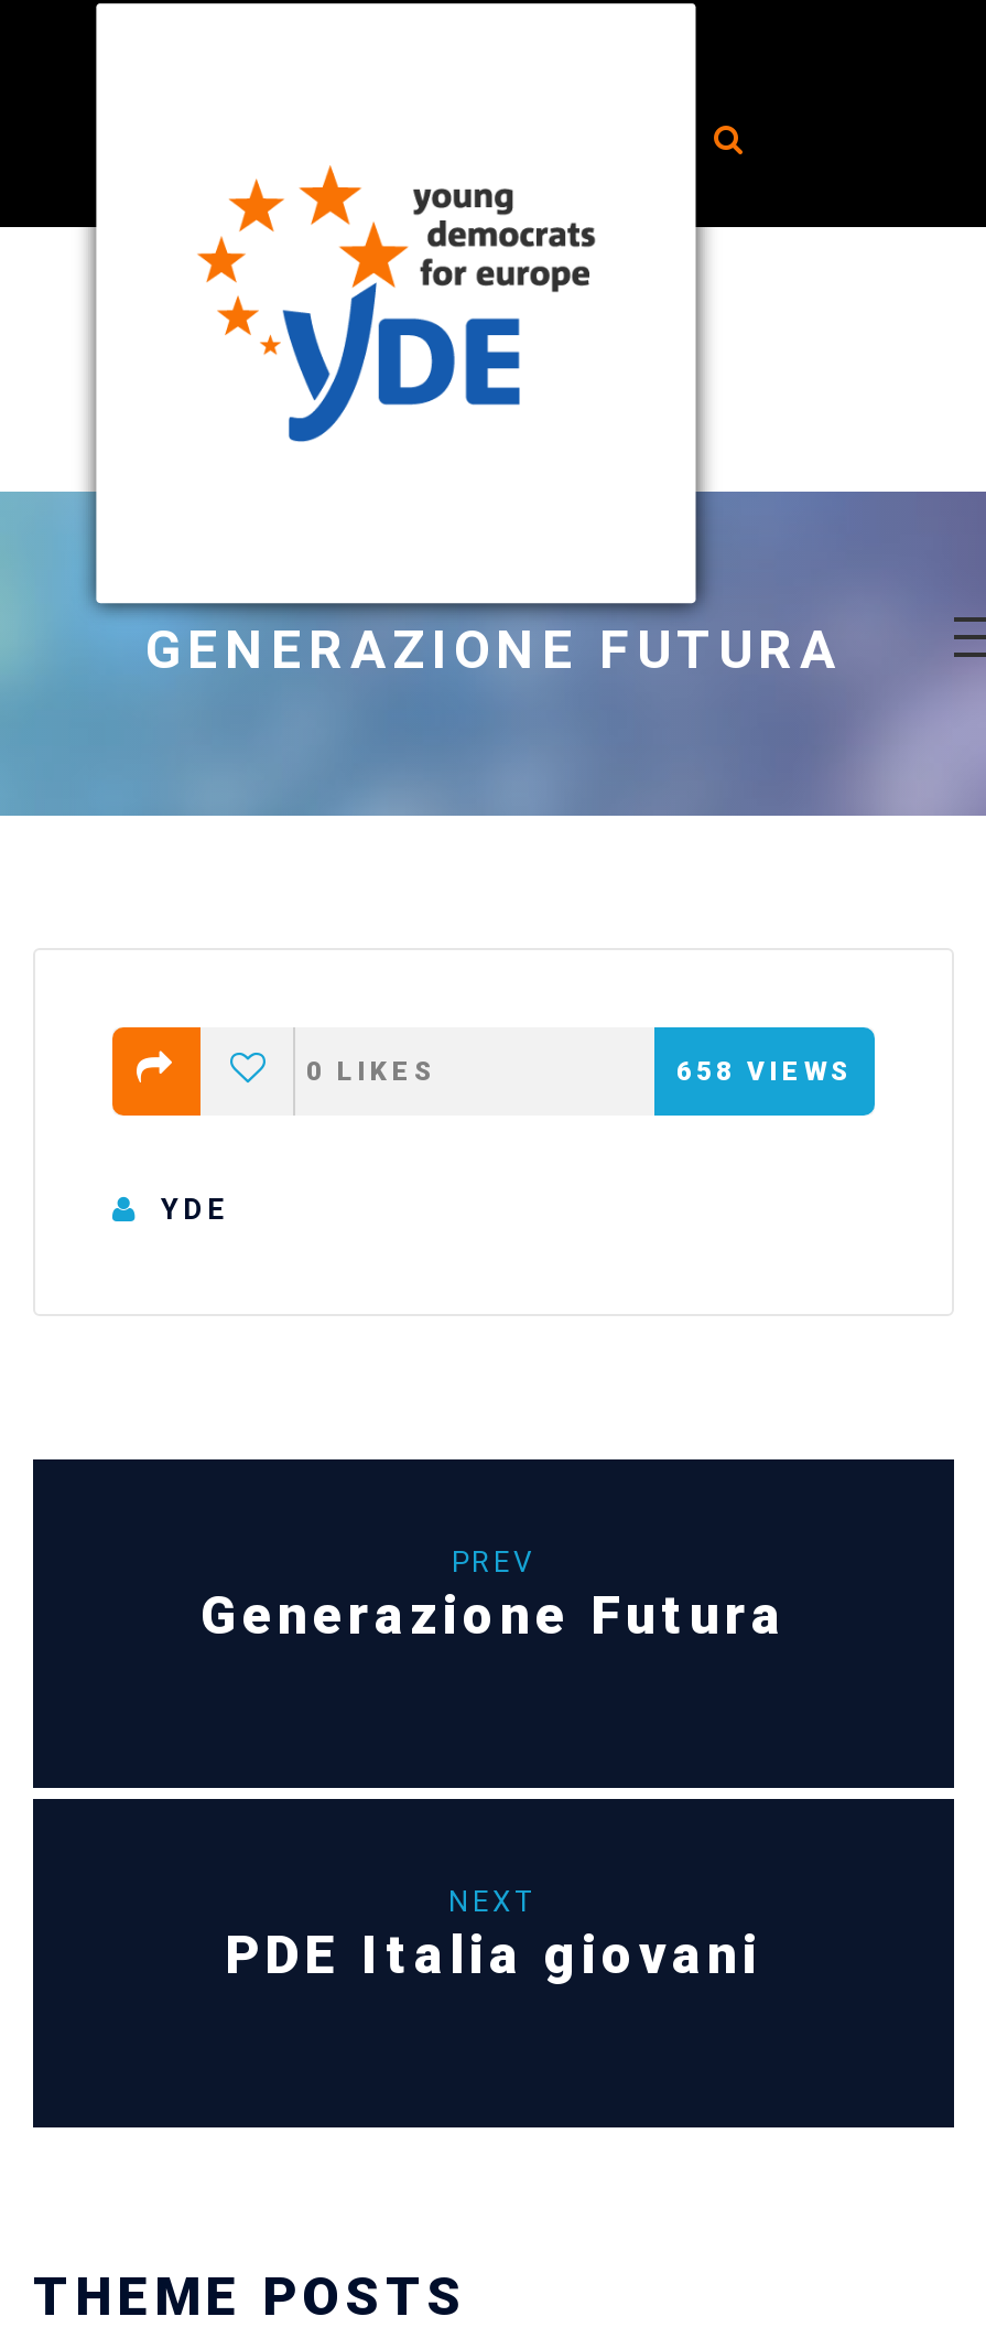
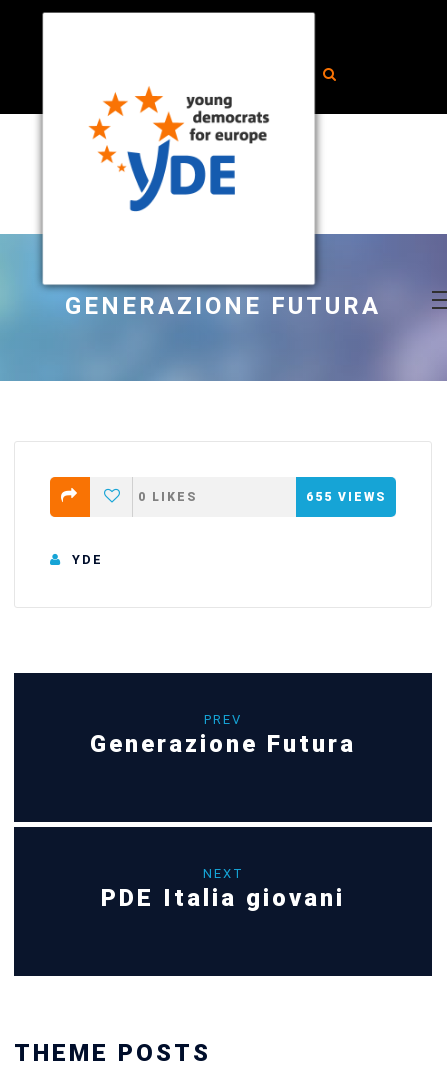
- 658 VIEWS
+ 655 VIEWS
